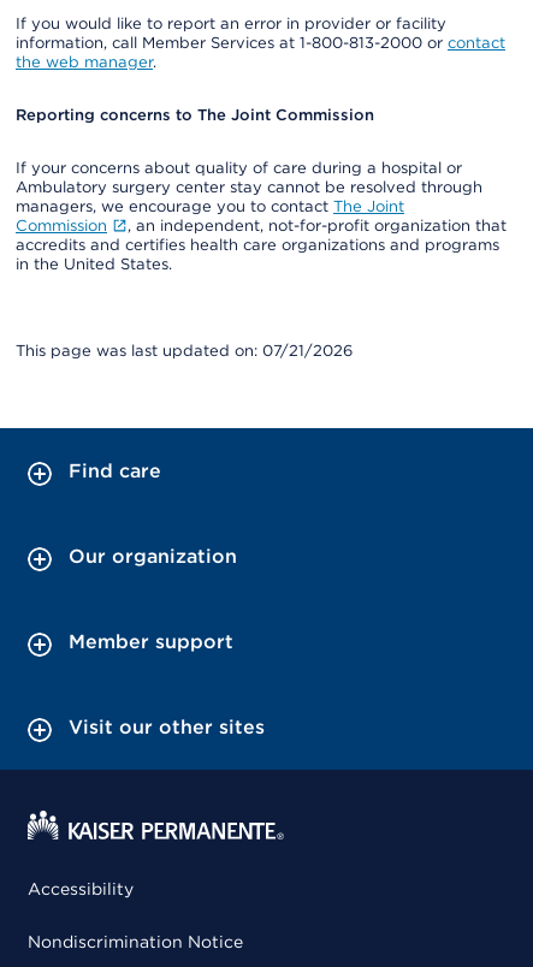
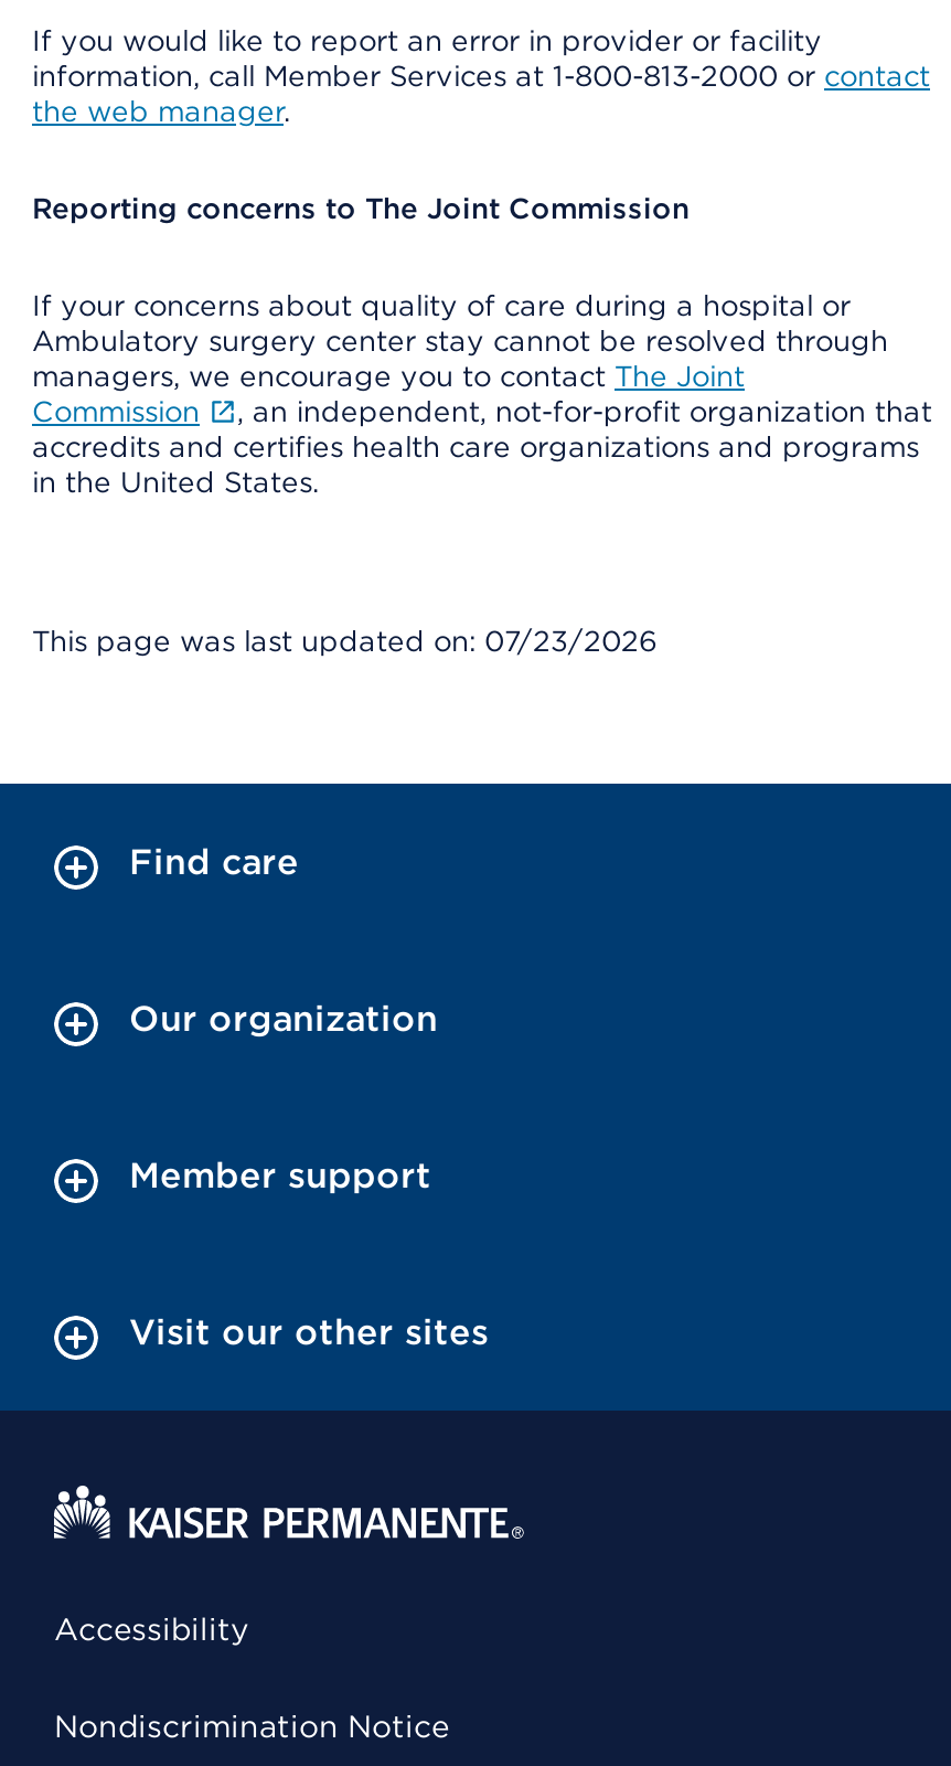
- This page was last updated on: 07/21/2026
+ This page was last updated on: 07/23/2026
